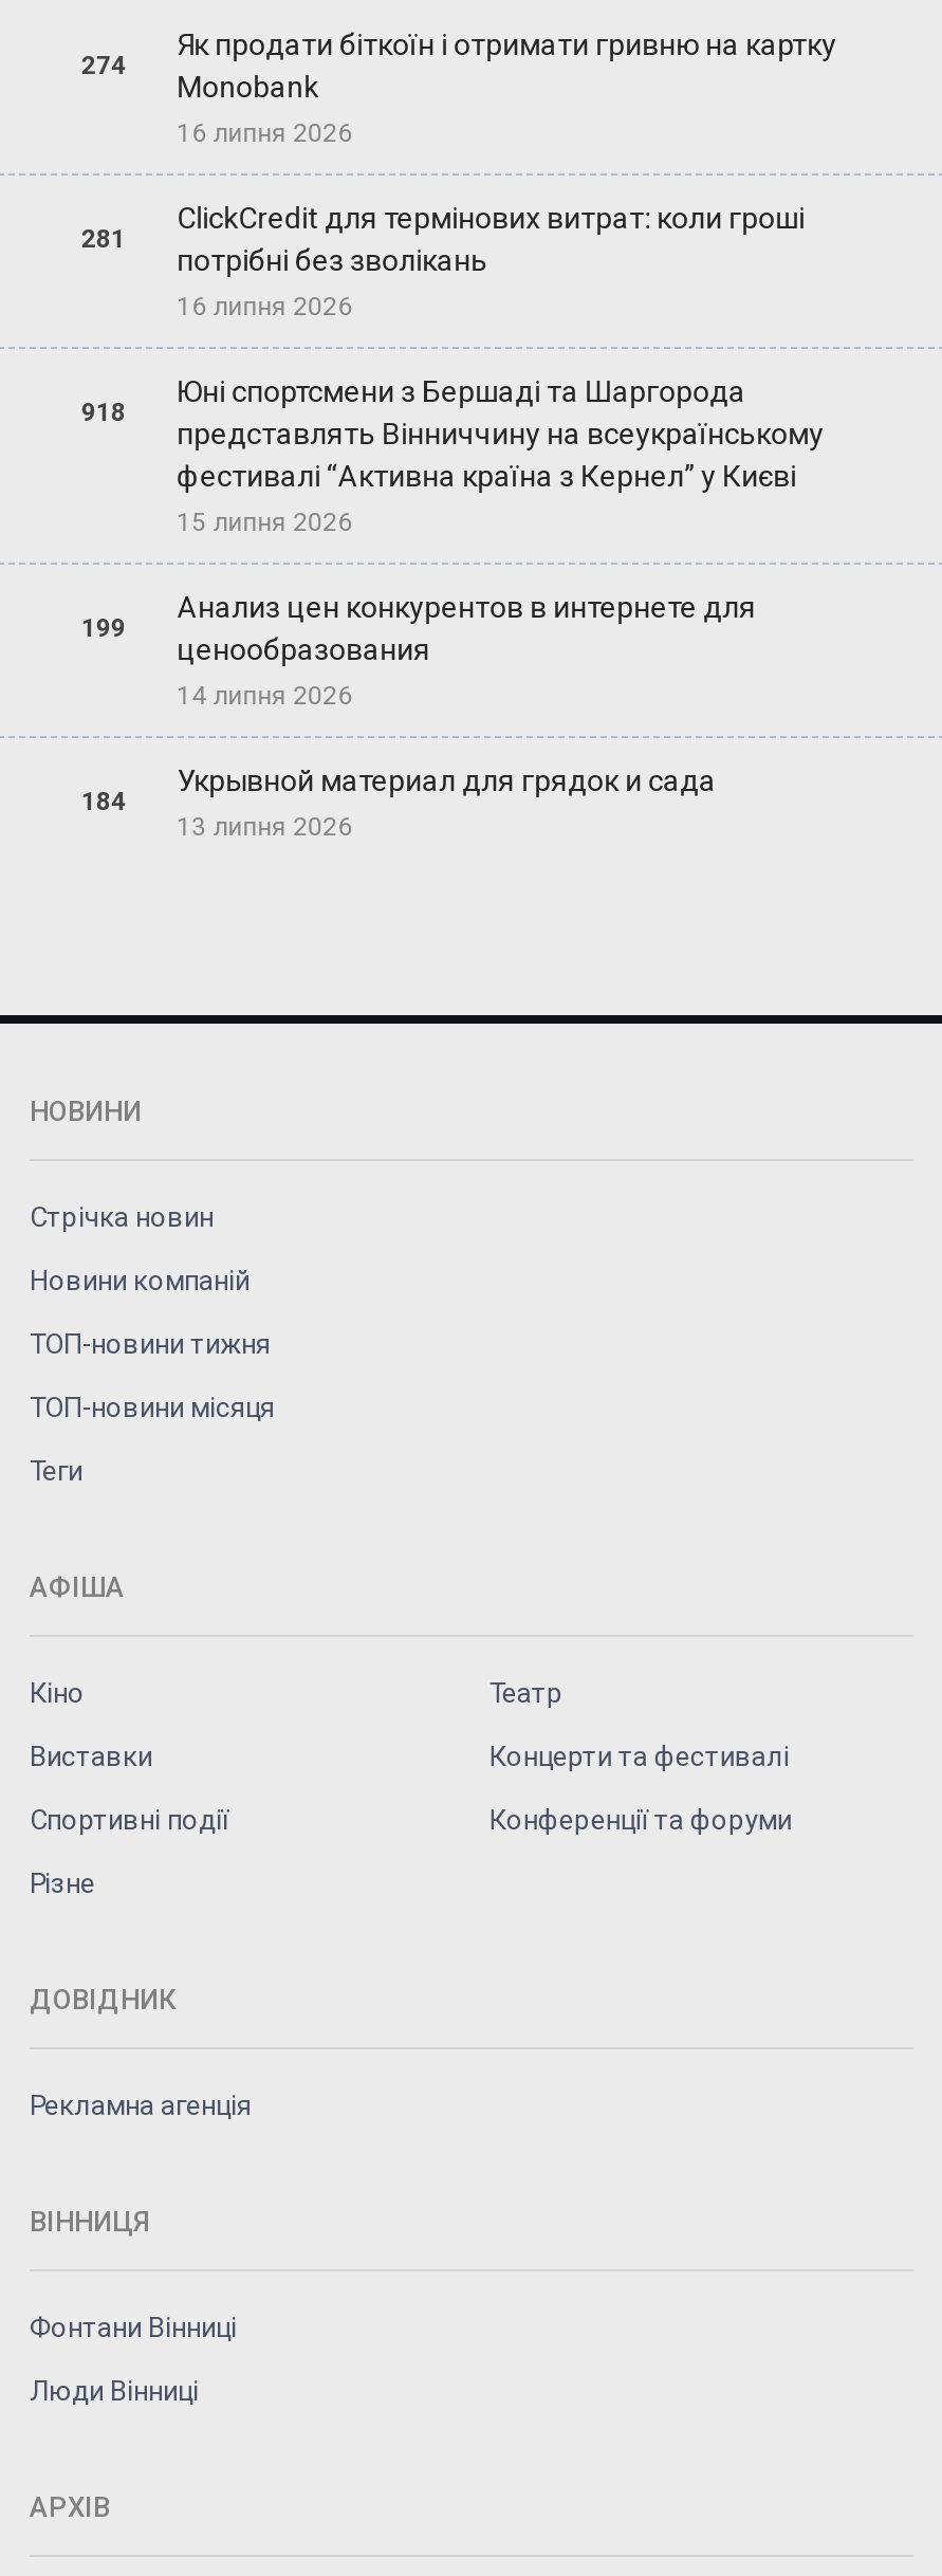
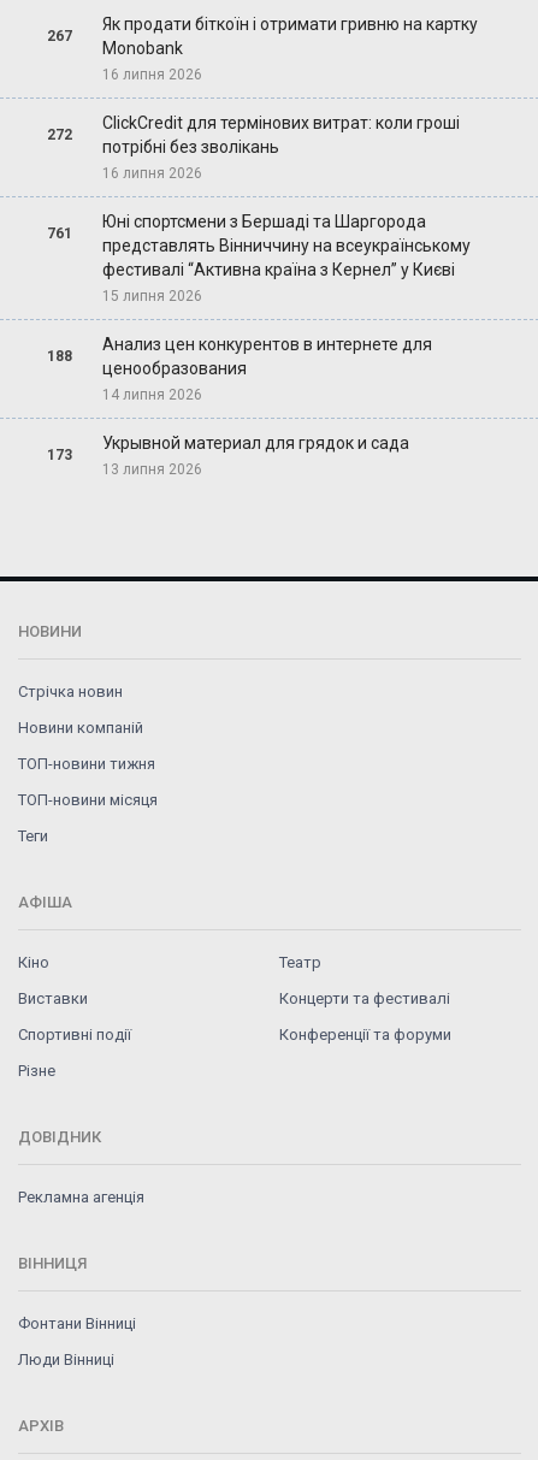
- 274
+ 267

- 281
+ 272

- 918
+ 761

- 199
+ 188

- 184
+ 173
